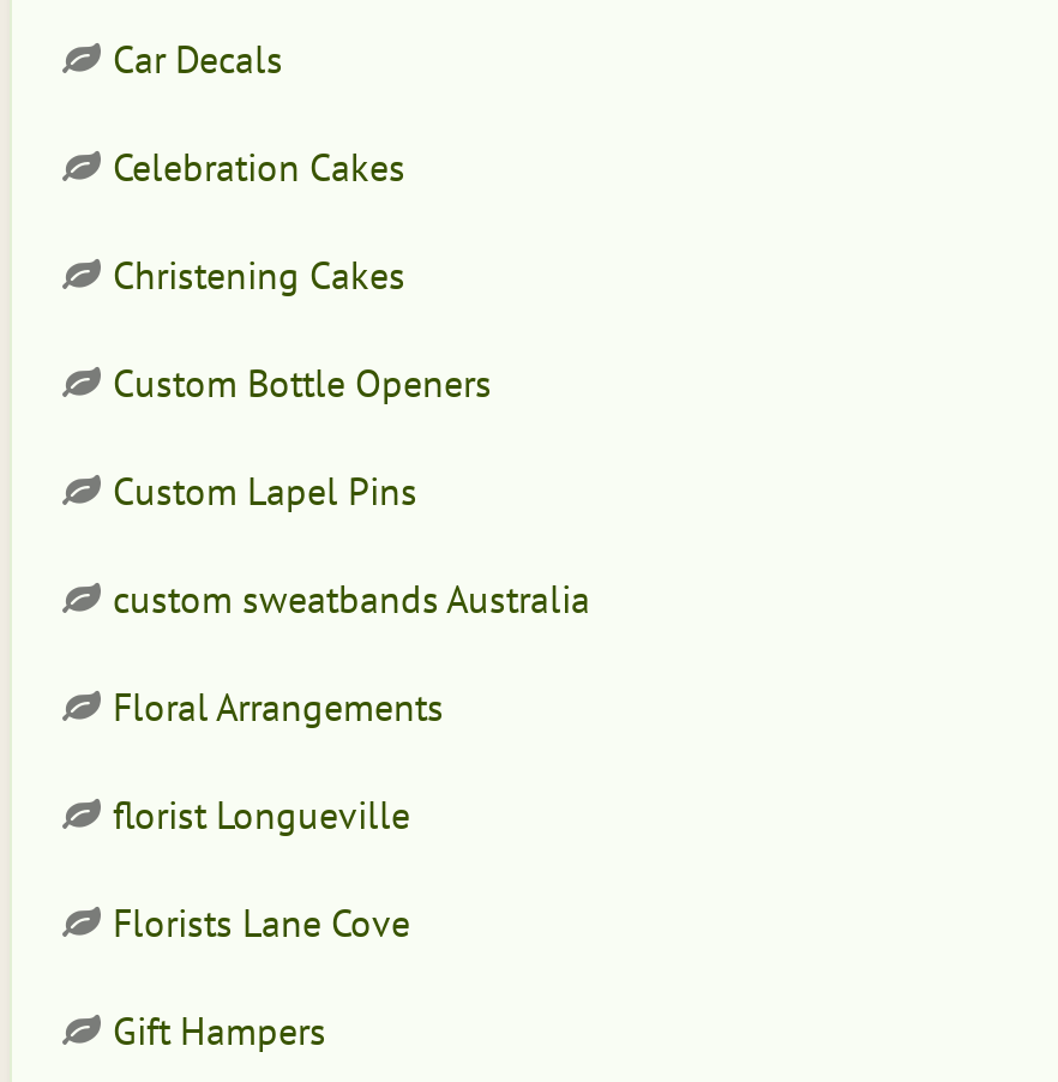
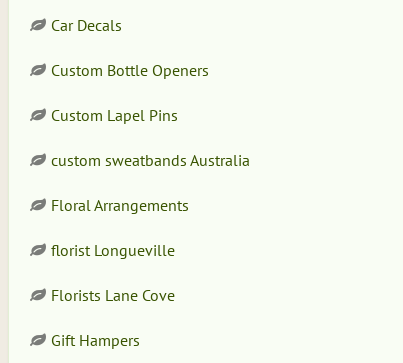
- Celebration Cakes
- Christening Cakes
